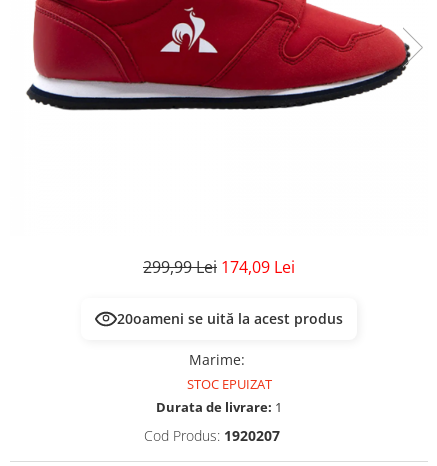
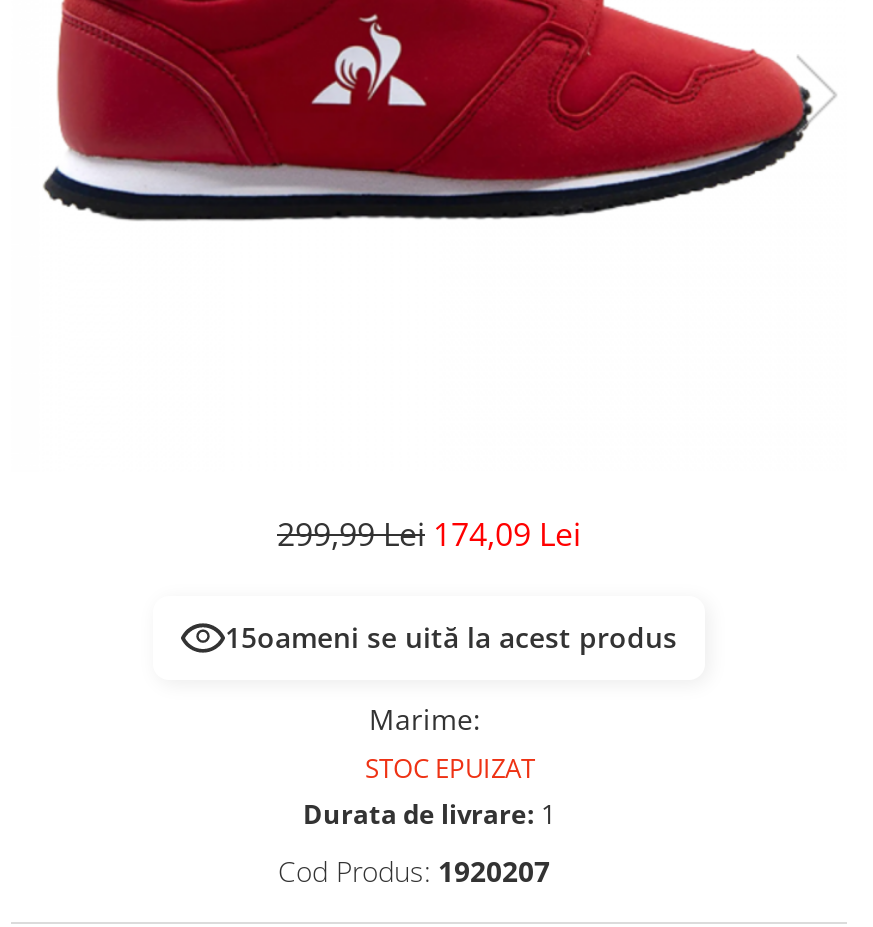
- 20oameni se uită la acest produs
+ 15oameni se uită la acest produs
